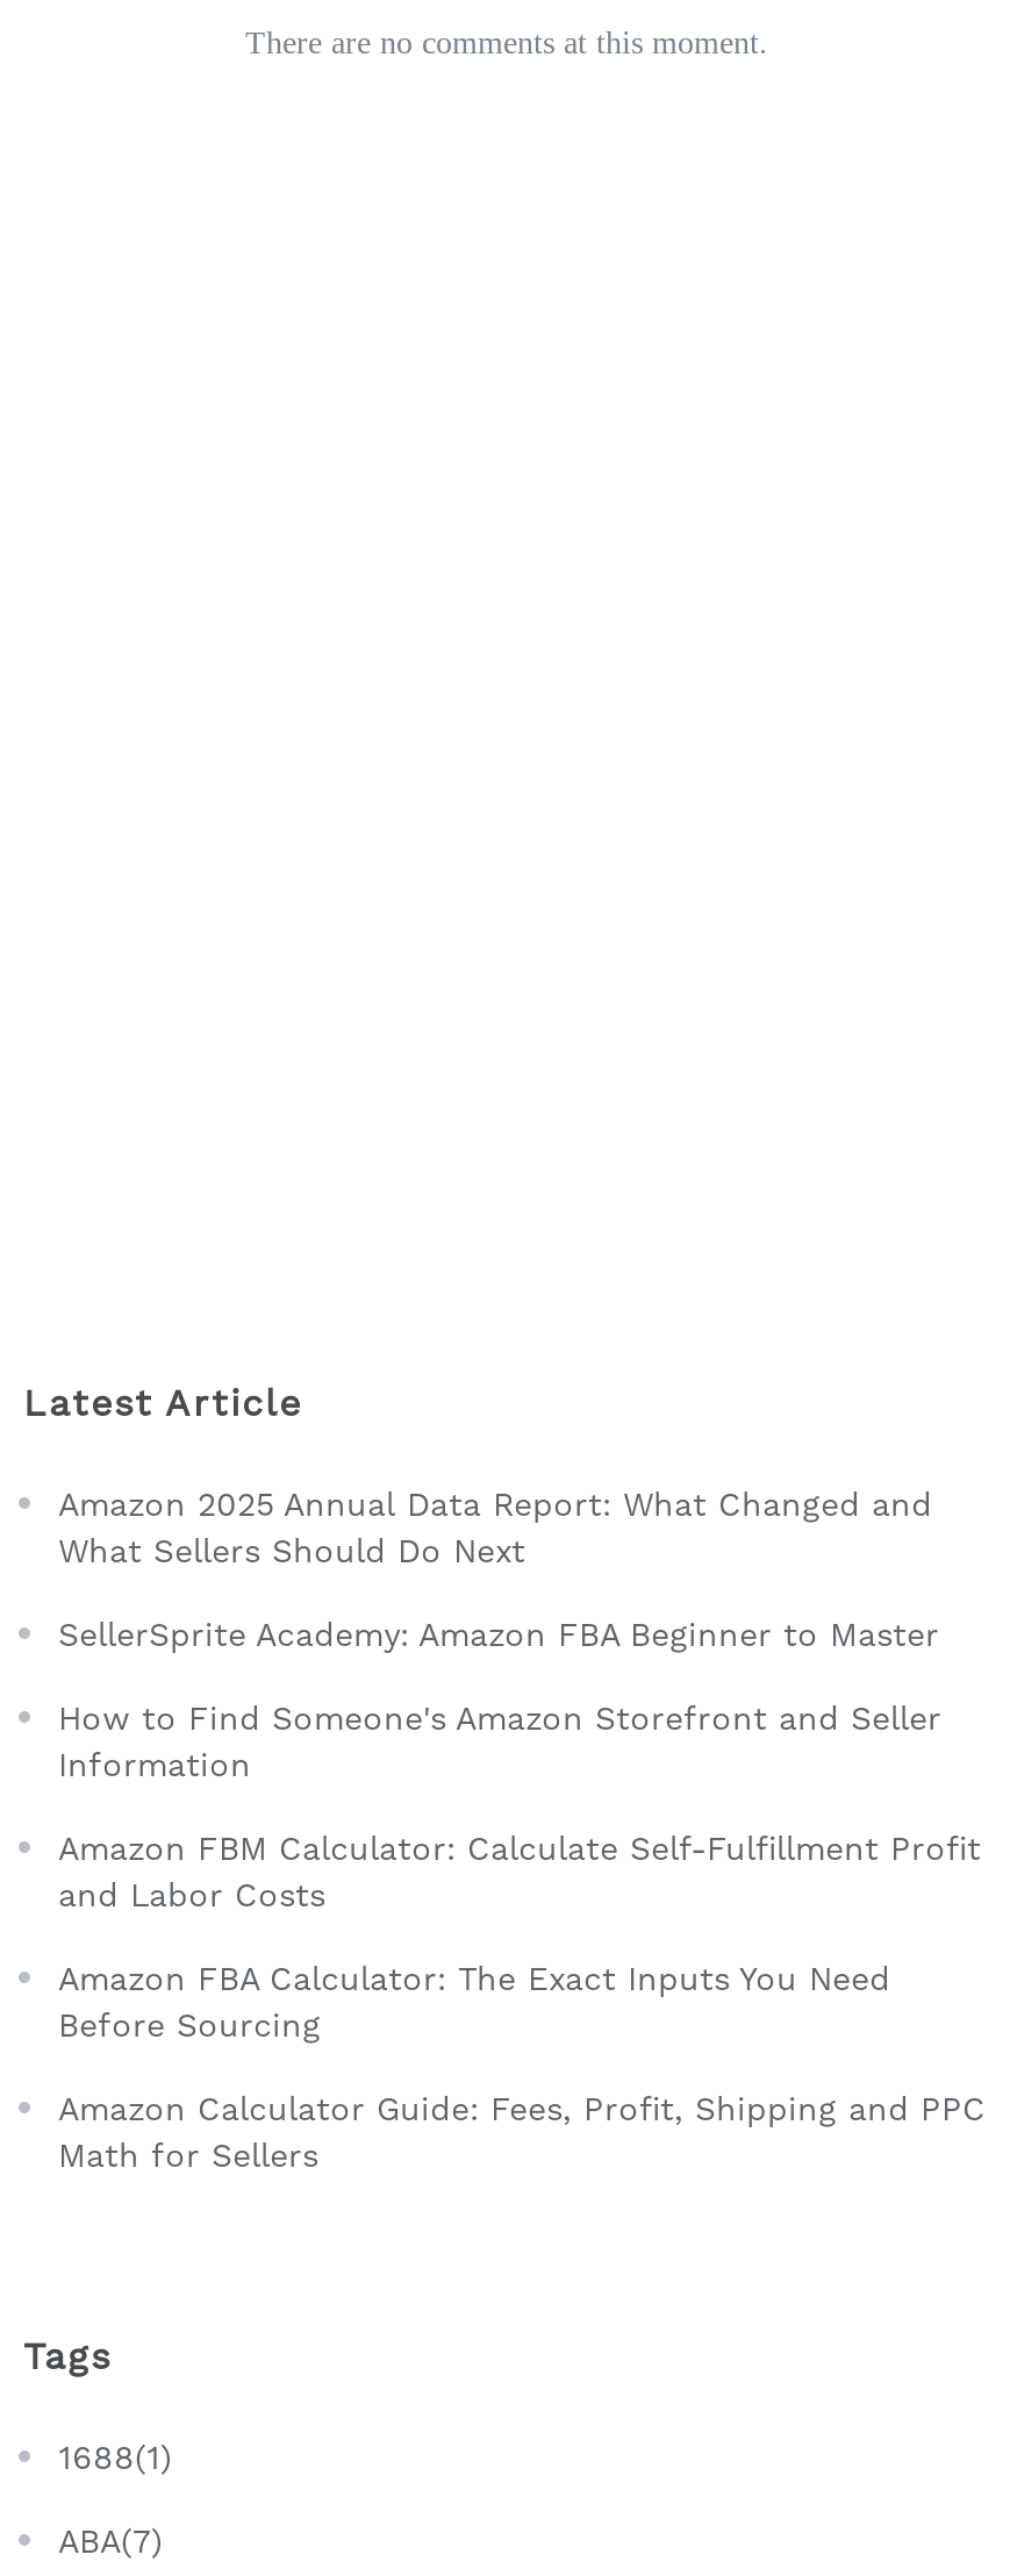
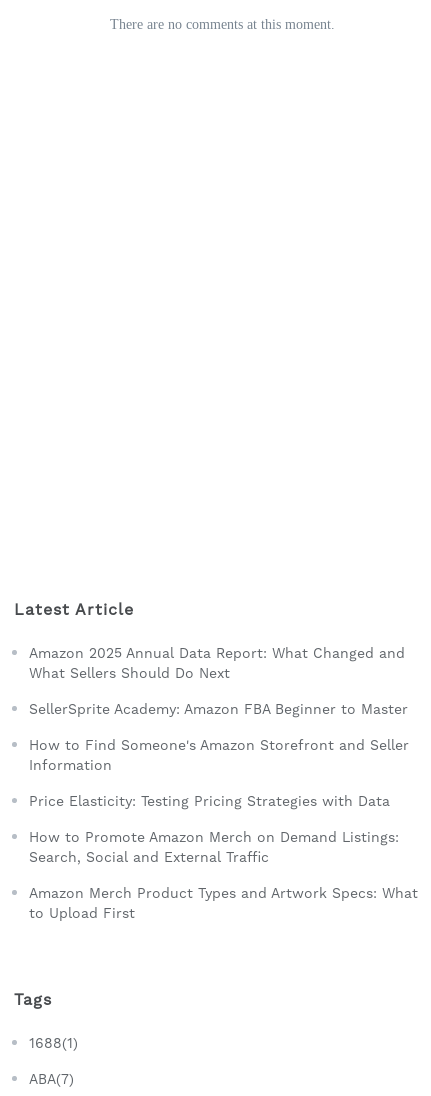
- Amazon FBM Calculator: Calculate Self-Fulfillment Profit
- and Labor Costs
+ Price Elasticity: Testing Pricing Strategies with Data

- Amazon FBA Calculator: The Exact Inputs You Need
- Before Sourcing
+ How to Promote Amazon Merch on Demand Listings:
+ Search, Social and External Traffic

- Amazon Calculator Guide: Fees, Profit, Shipping and PPC
- Math for Sellers
+ Amazon Merch Product Types and Artwork Specs: What
+ to Upload First
